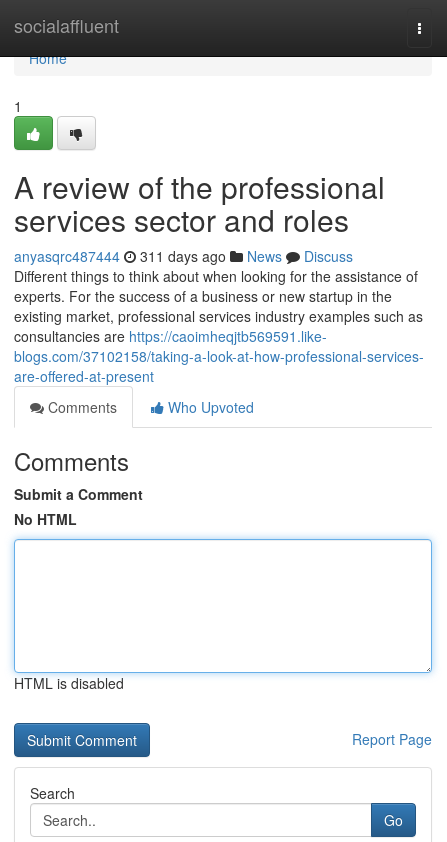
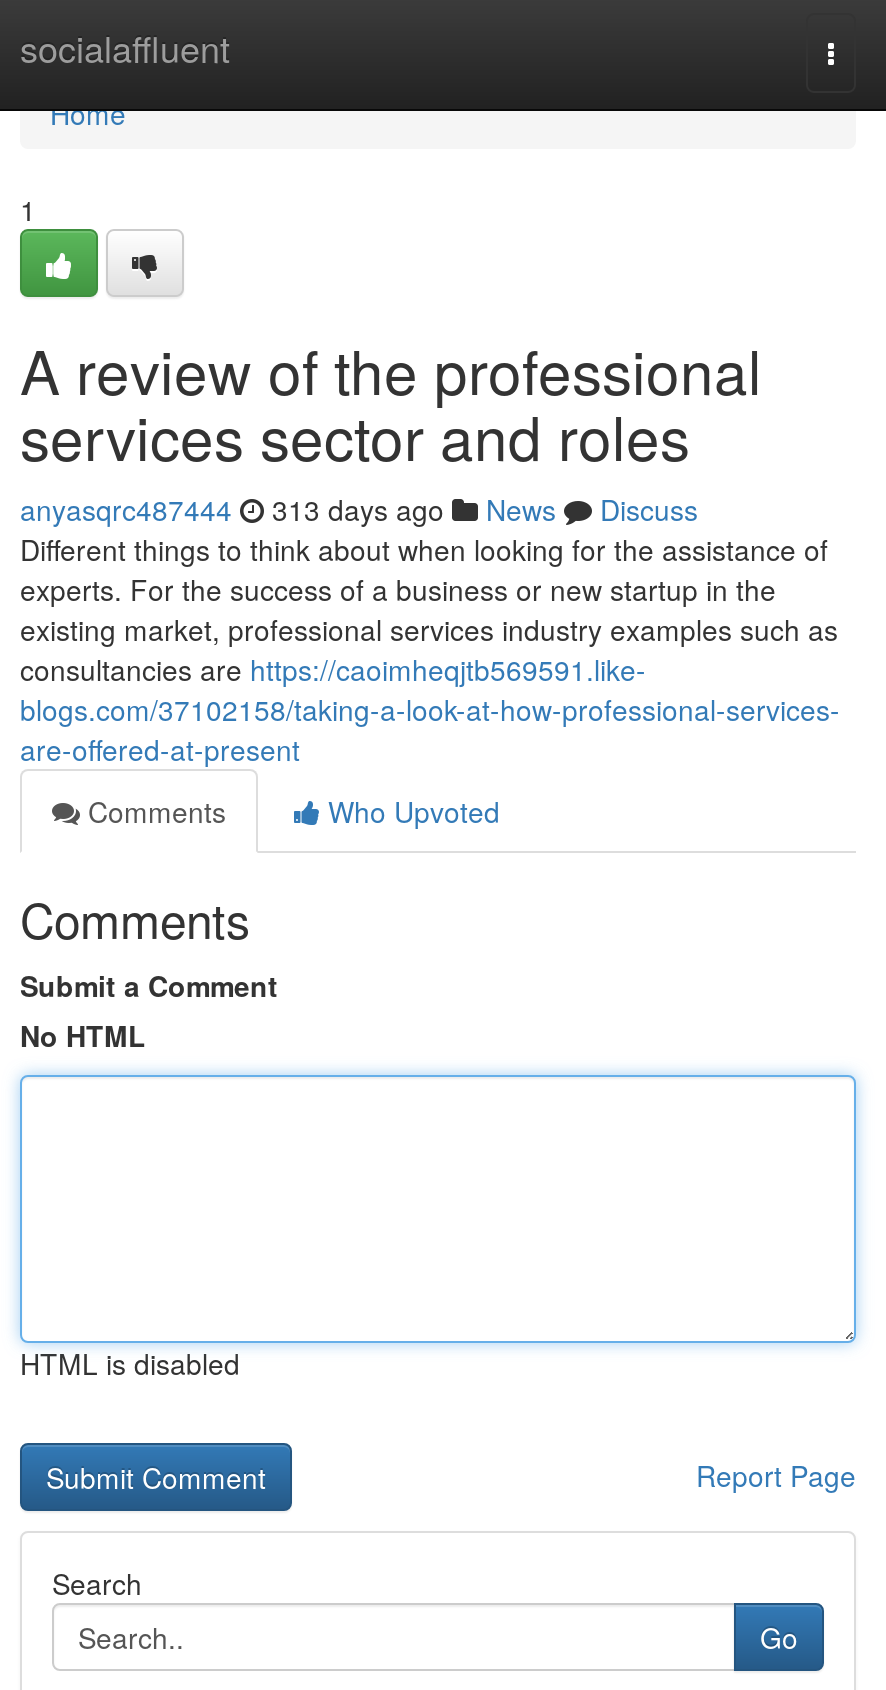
- anyasqrc487444 311 days ago News Discuss
+ anyasqrc487444 313 days ago News Discuss
